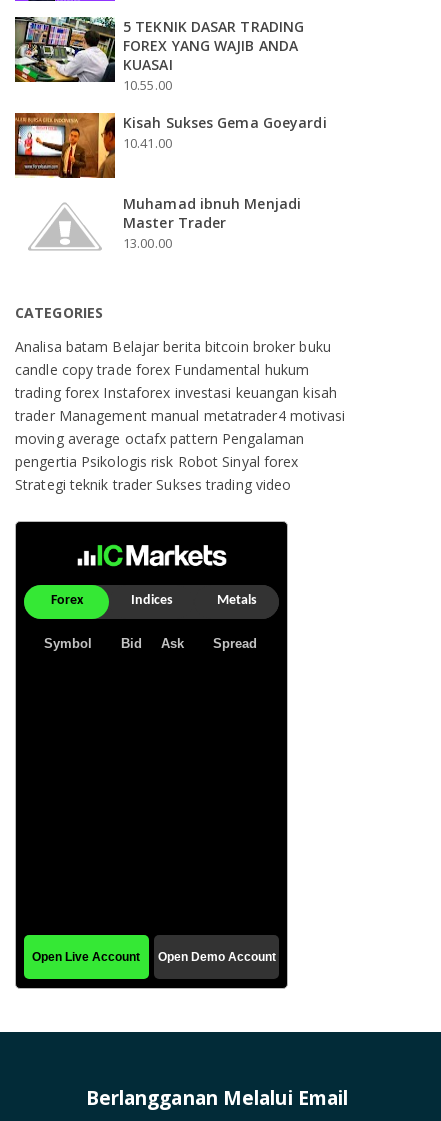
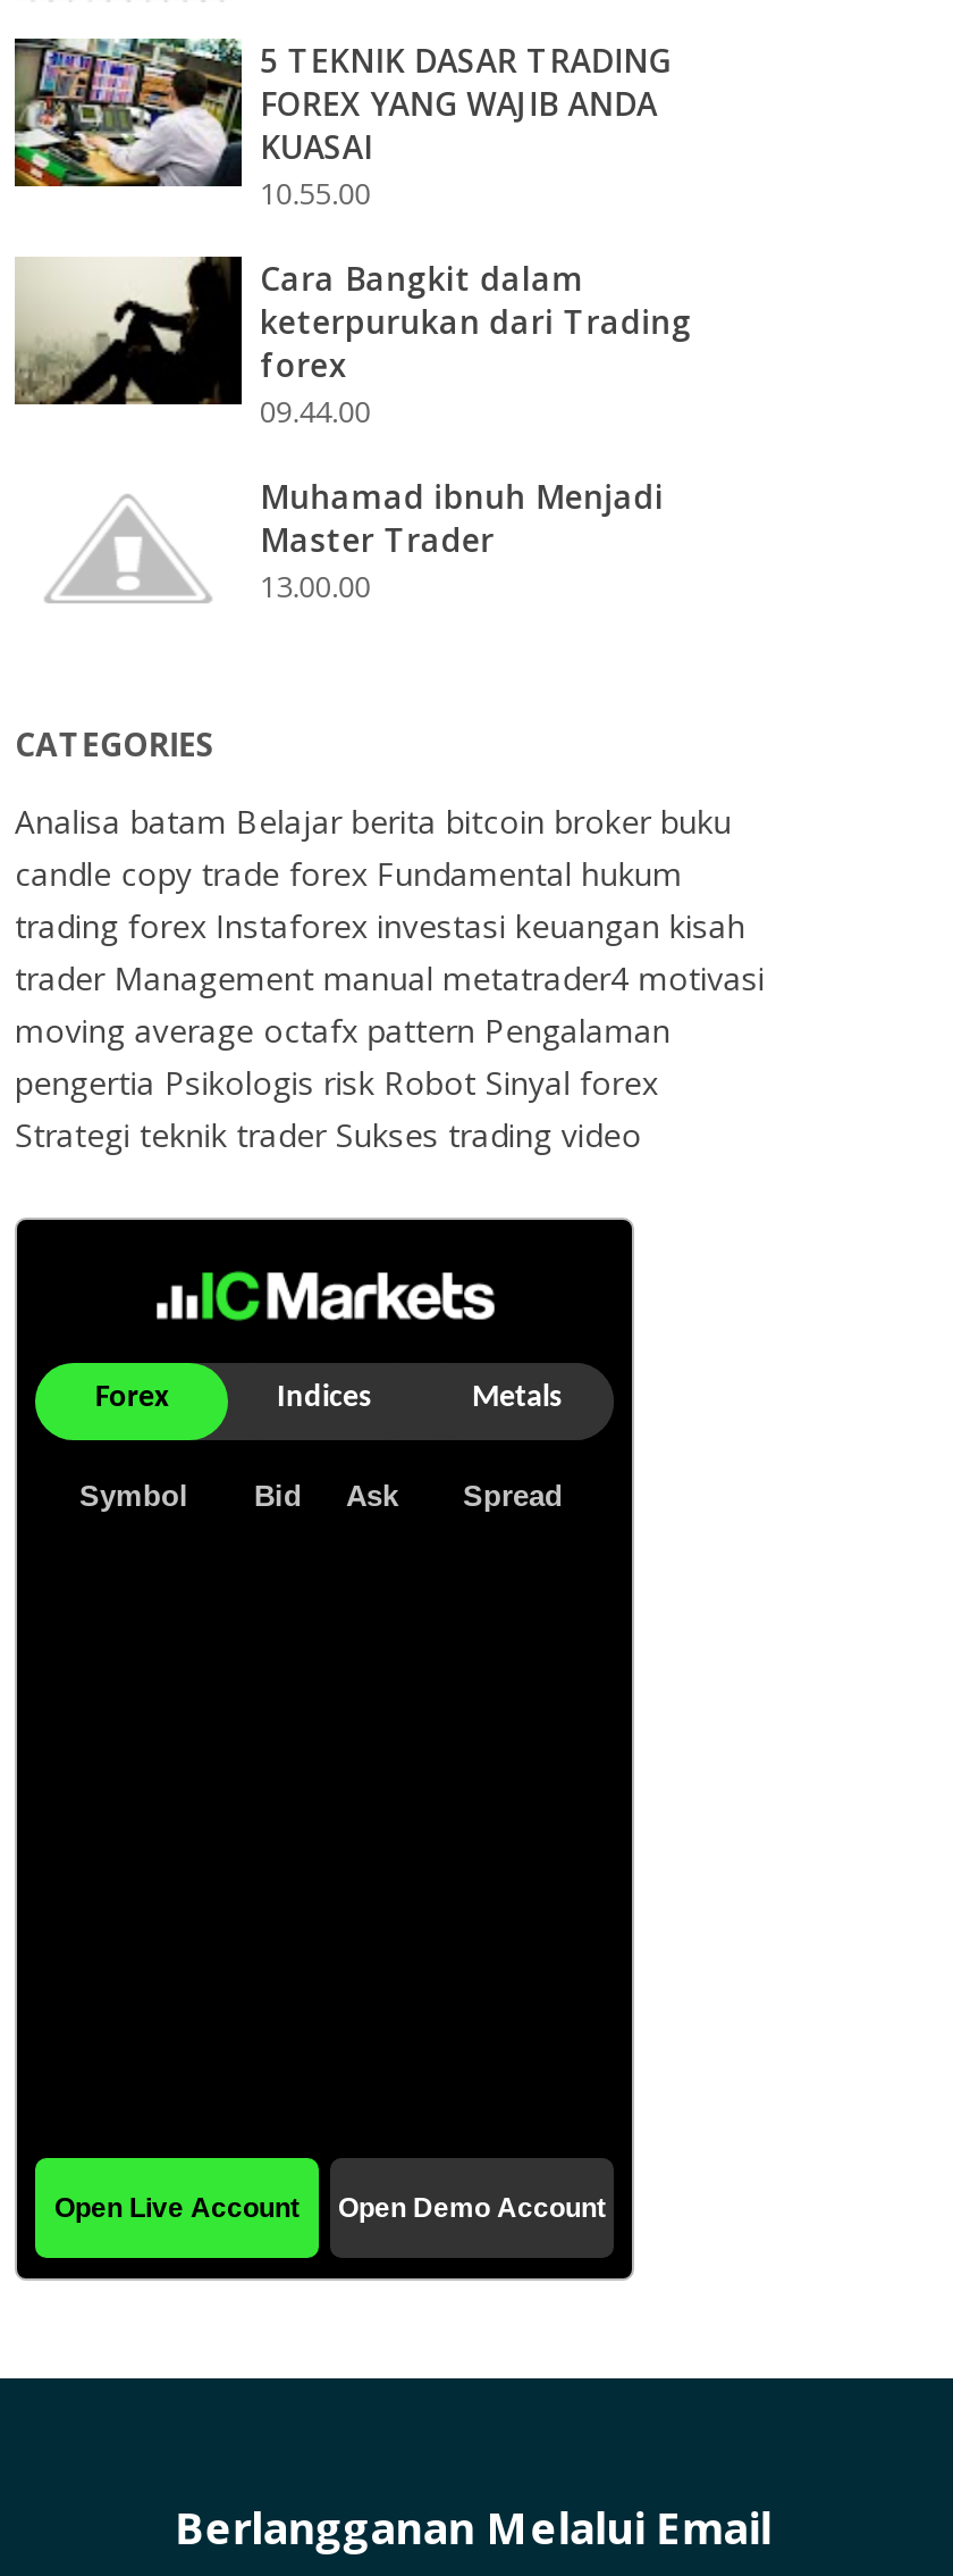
- [image]
- Kisah Sukses Gema Goeyardi
- 10.41.00
+ [image]
+ Cara Bangkit dalam
+ keterpurukan dari Trading
+ forex
+ 09.44.00
